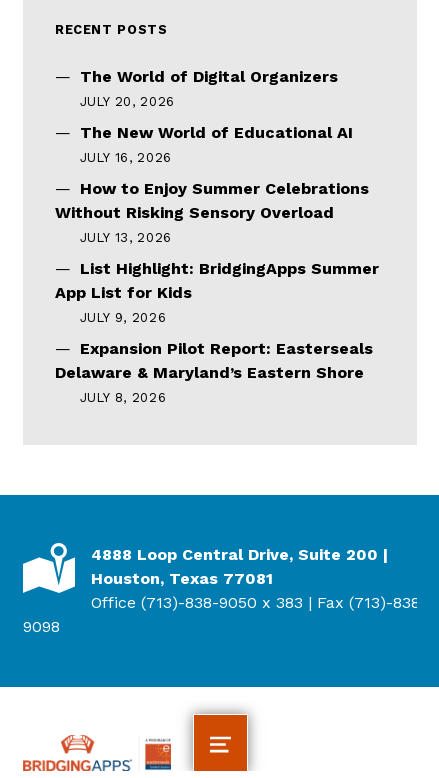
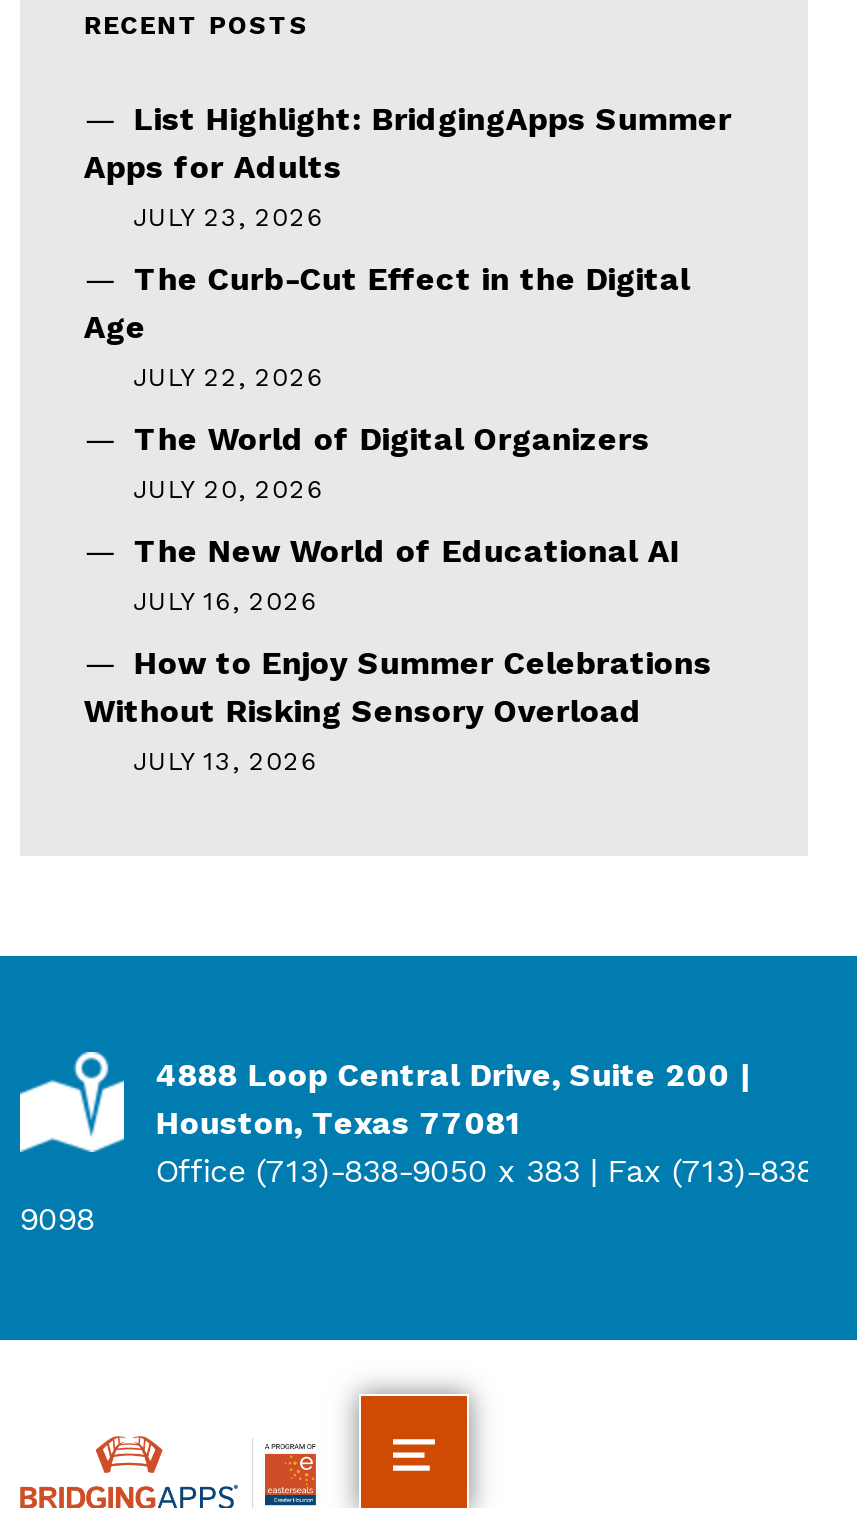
+ Apps for Adults
+ JULY 23, 2026
+ The Curb-Cut Effect in the Digital
+ Age
+ JULY 22, 2026

moved down: The World of Digital Organizers | JULY 20, 2026 | The New World of Educational AI | JULY 16, 2026 | How to Enjoy Summer Celebrations | Without Risking Sensory Overload | JULY 13, 2026

moved up: List Highlight: BridgingApps Summer

- App List for Kids
- JULY 9, 2026
- Expansion Pilot Report: Easterseals
- Delaware & Maryland’s Eastern Shore
- JULY 8, 2026
